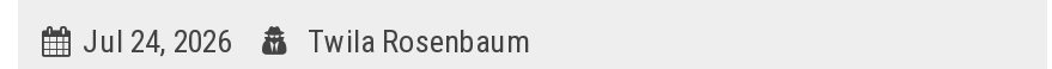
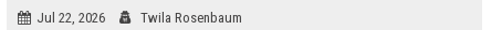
- Jul 24, 2026 Twila Rosenbaum
+ Jul 22, 2026 Twila Rosenbaum
